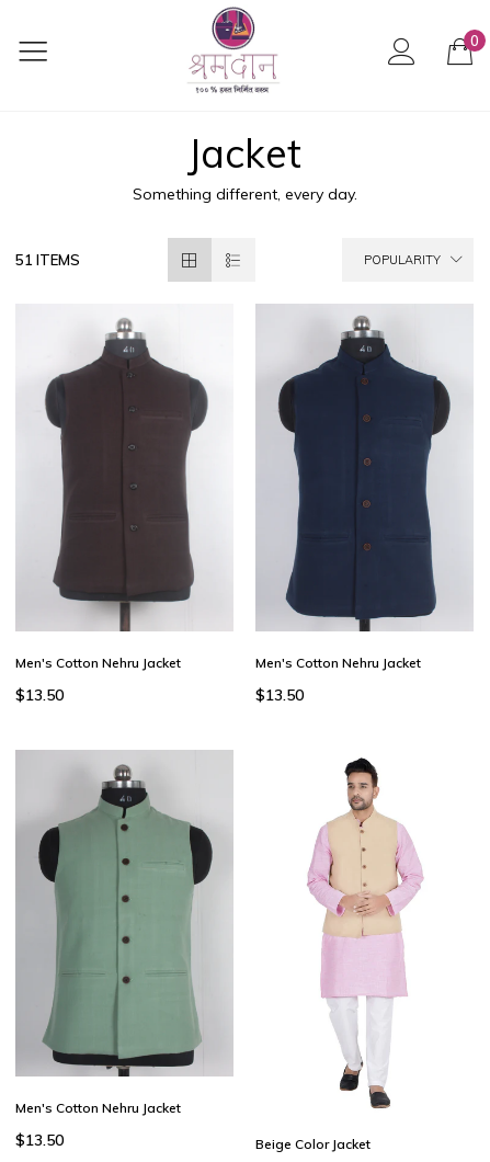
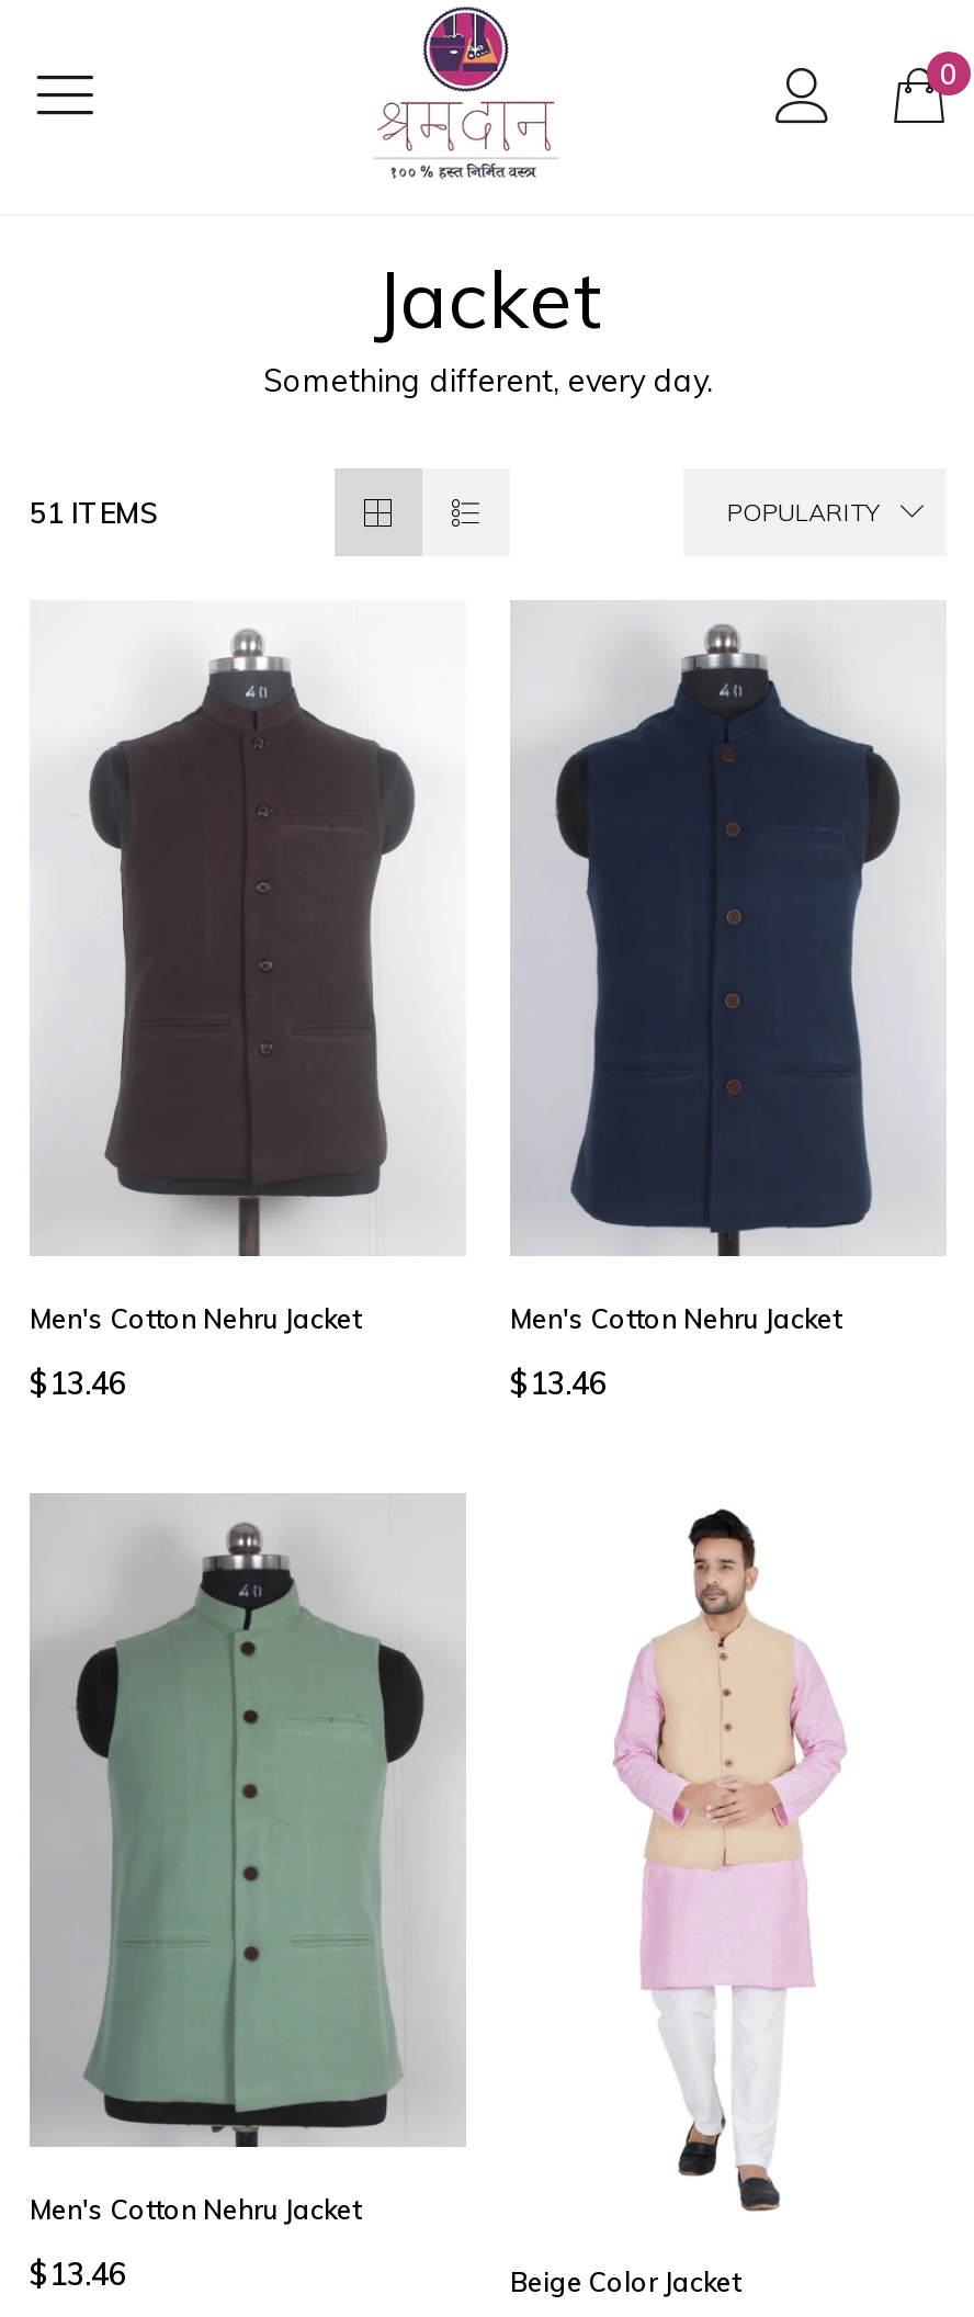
- $13.50
+ $13.46

- $13.50
+ $13.46

- $13.50
+ $13.46
